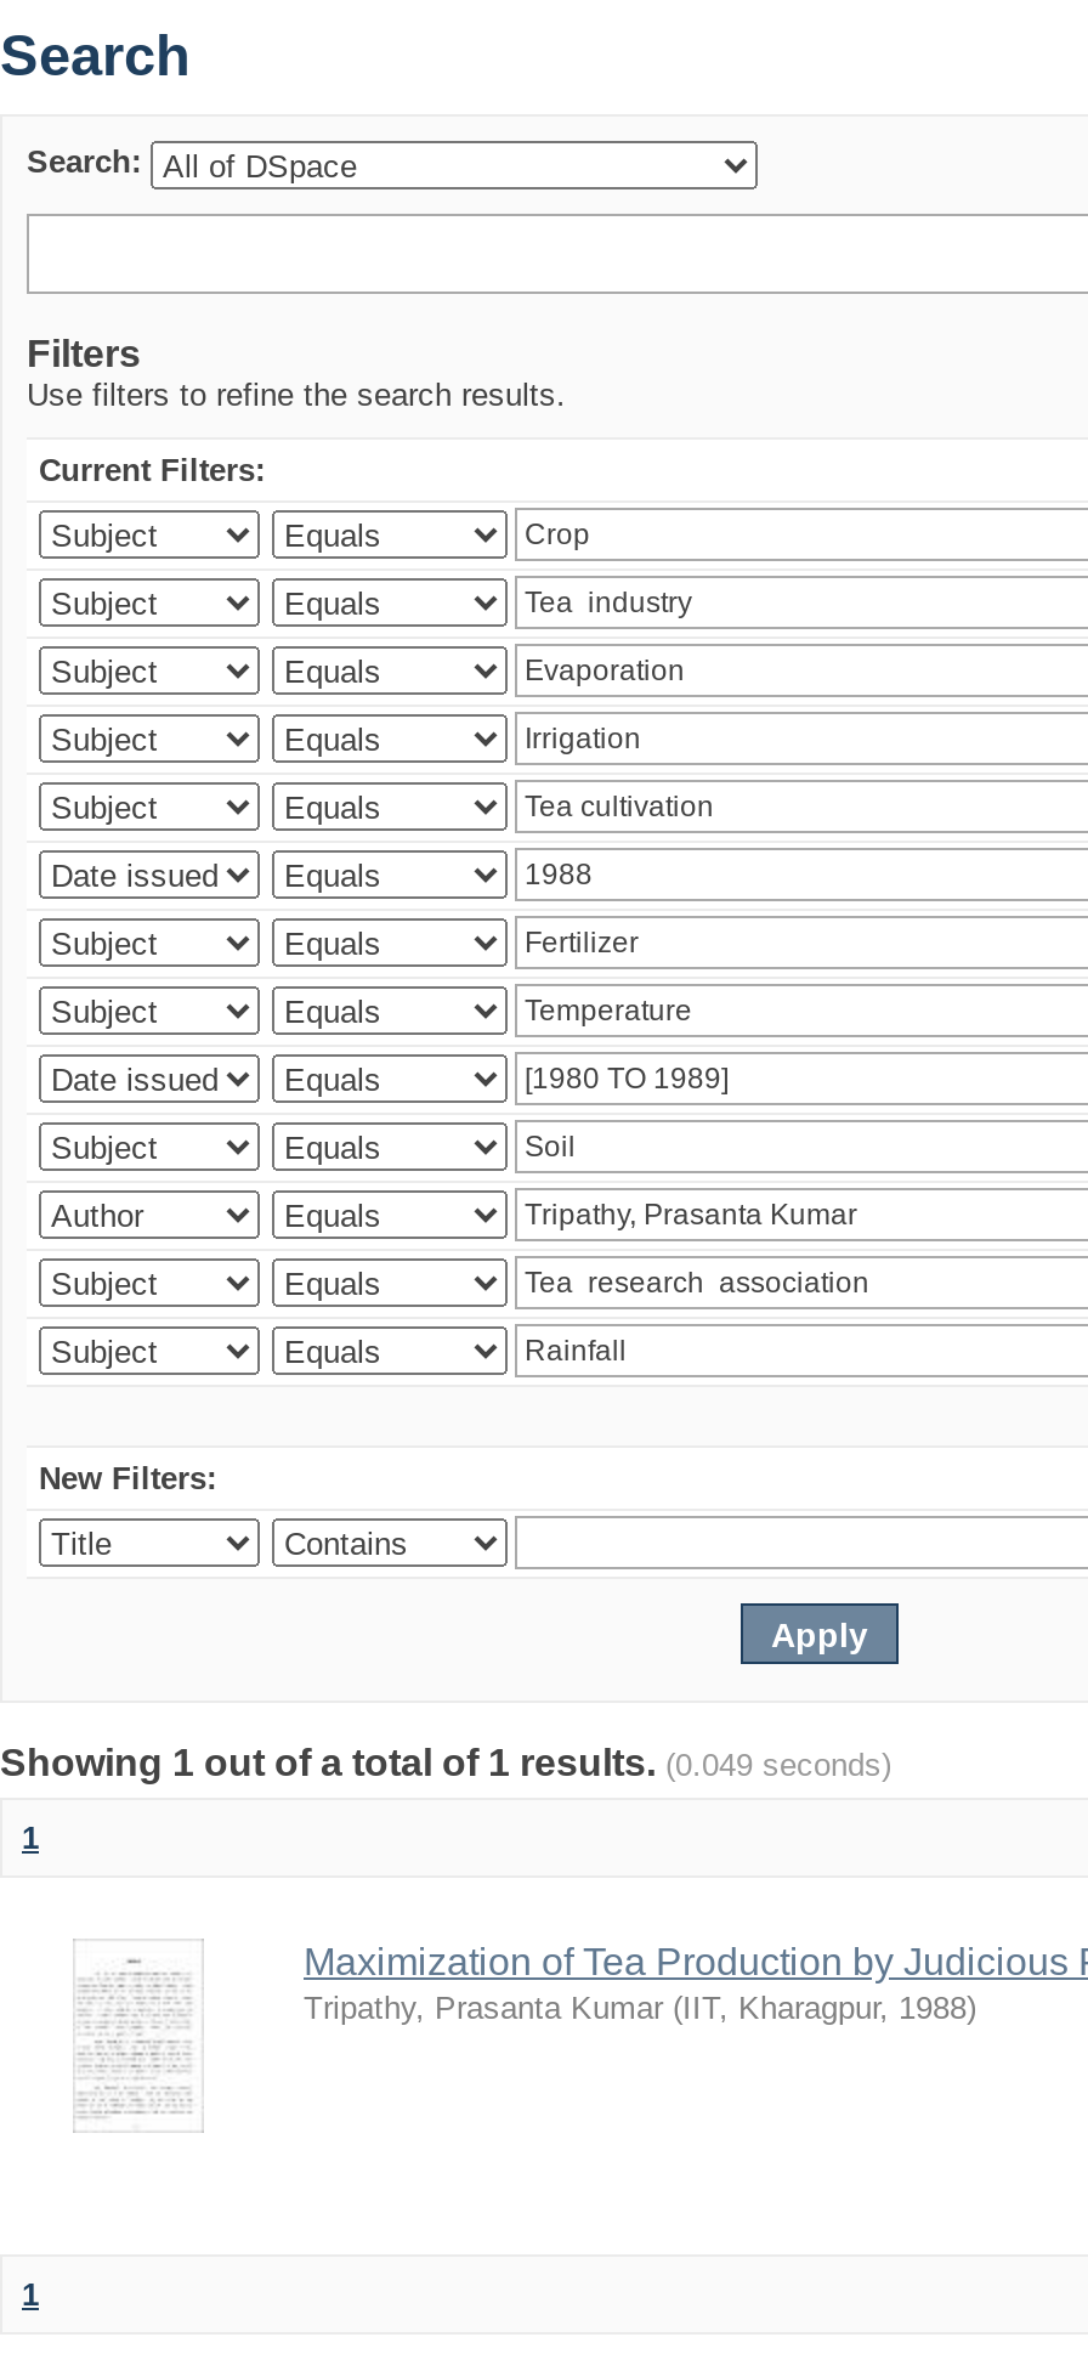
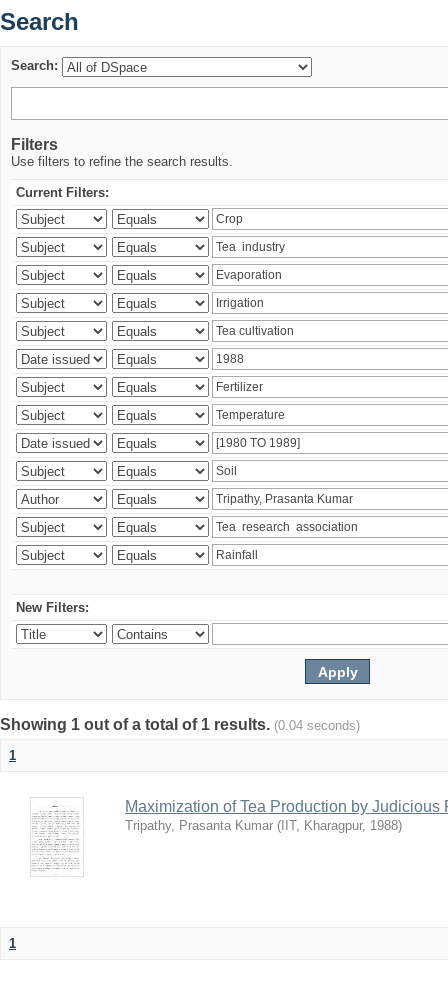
- Showing 1 out of a total of 1 results. (0.049 seconds)
+ Showing 1 out of a total of 1 results. (0.04 seconds)
